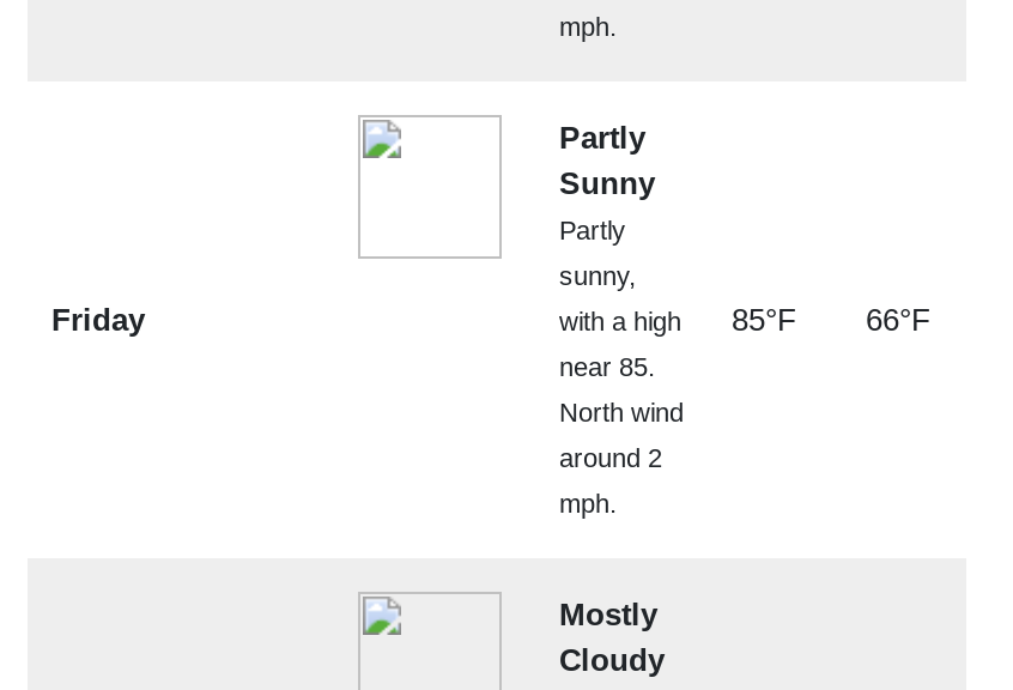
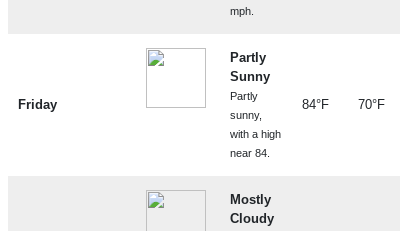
- 85°F
- 66°F
+ 84°F
+ 70°F

- near 85.
- North wind
- around 2
- mph.
+ near 84.
